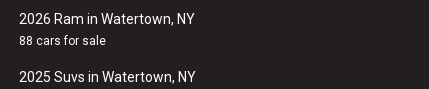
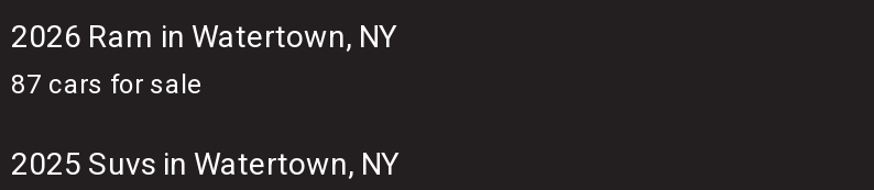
- 88 cars for sale
+ 87 cars for sale
